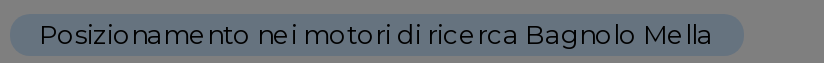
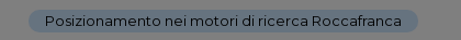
- Posizionamento nei motori di ricerca Bagnolo Mella
+ Posizionamento nei motori di ricerca Roccafranca
